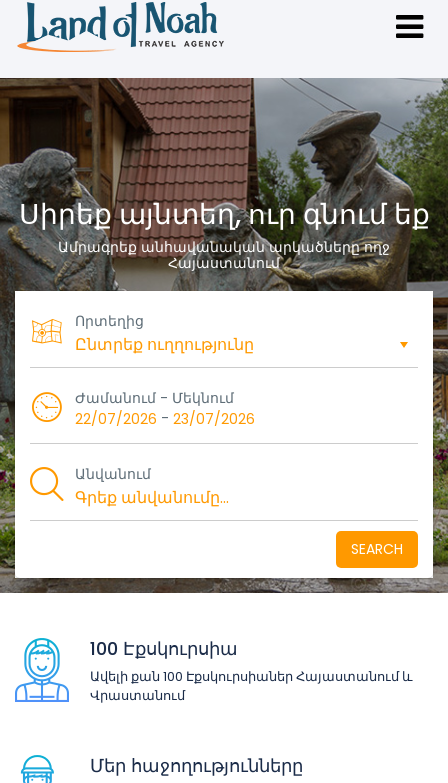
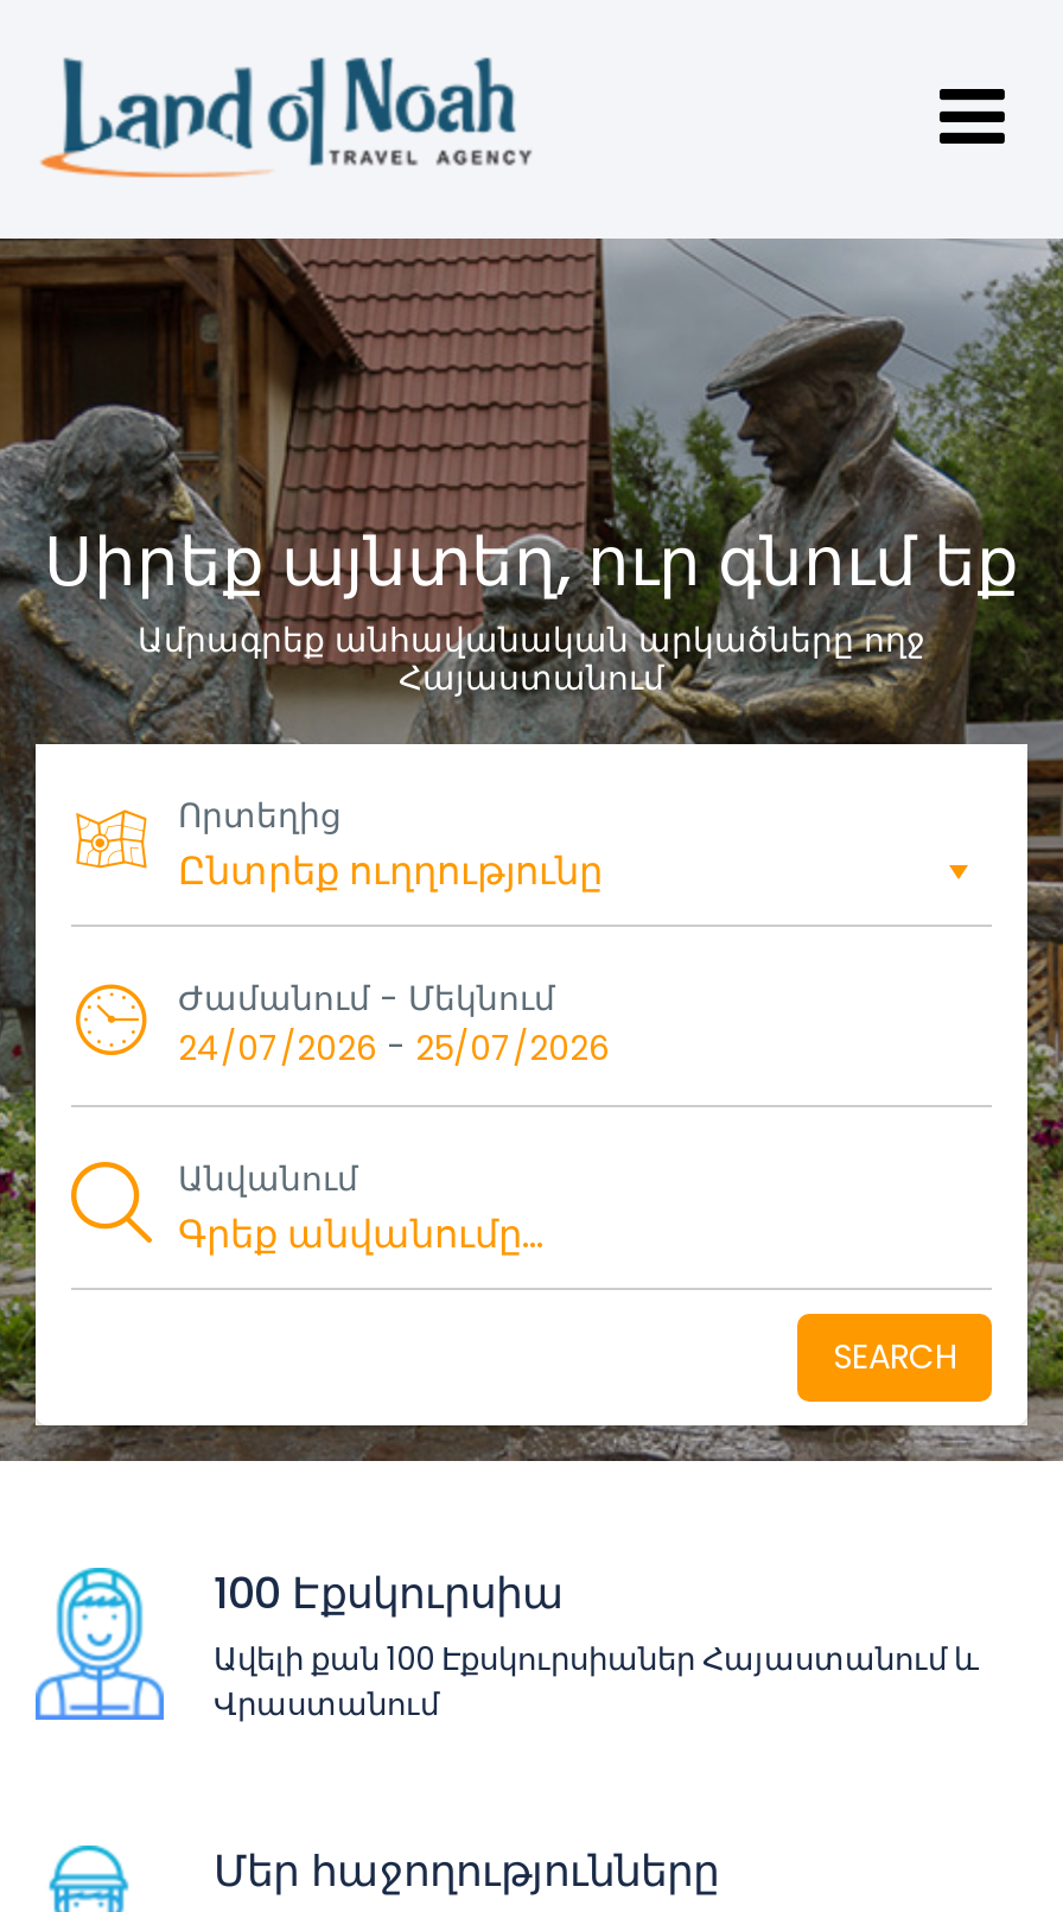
- 22/07/2026 - 23/07/2026
+ 24/07/2026 - 25/07/2026
